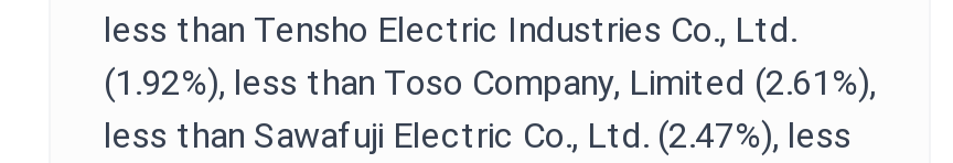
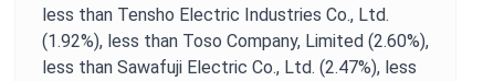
- (1.92%), less than Toso Company, Limited (2.61%),
+ (1.92%), less than Toso Company, Limited (2.60%),
